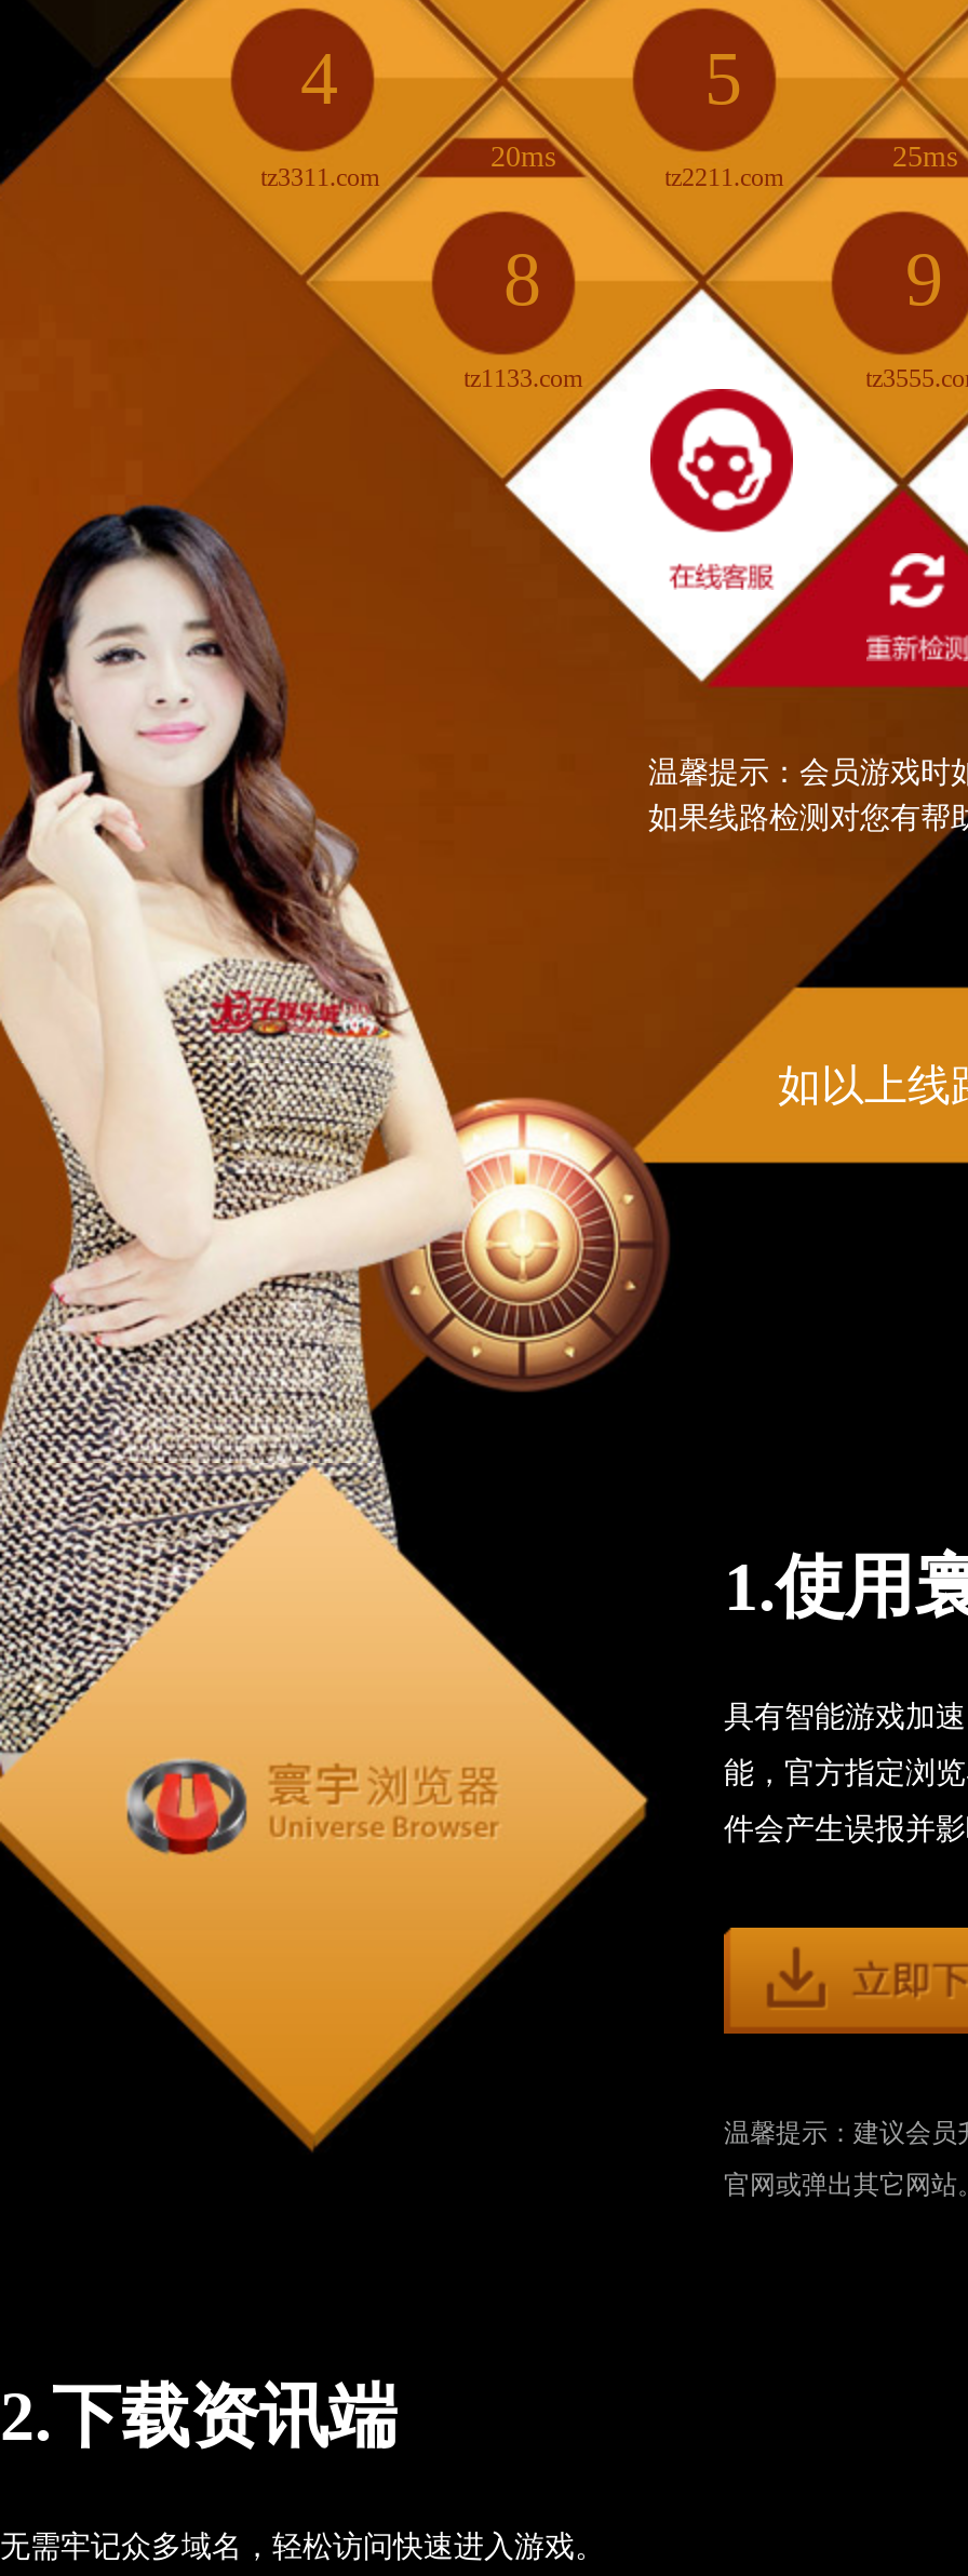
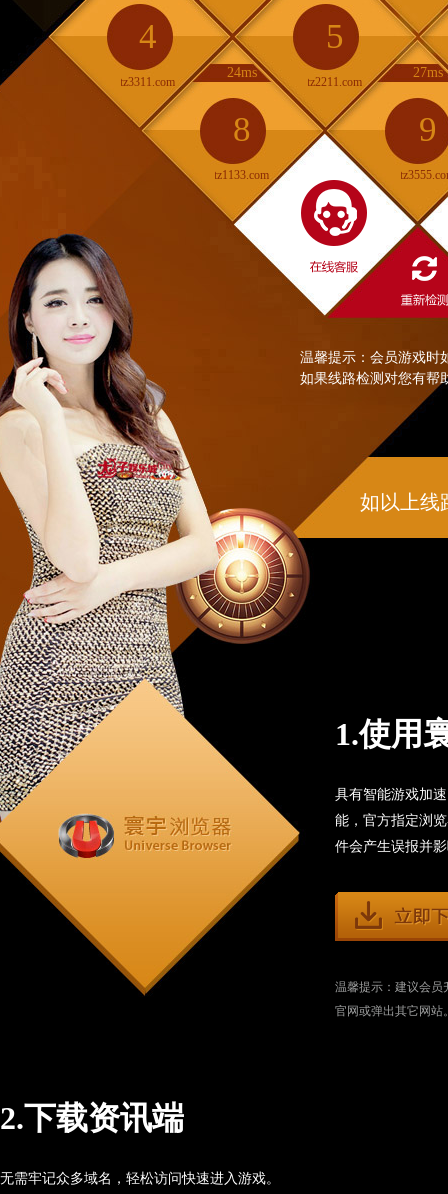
- 20ms
+ 24ms

- 25ms
+ 27ms
